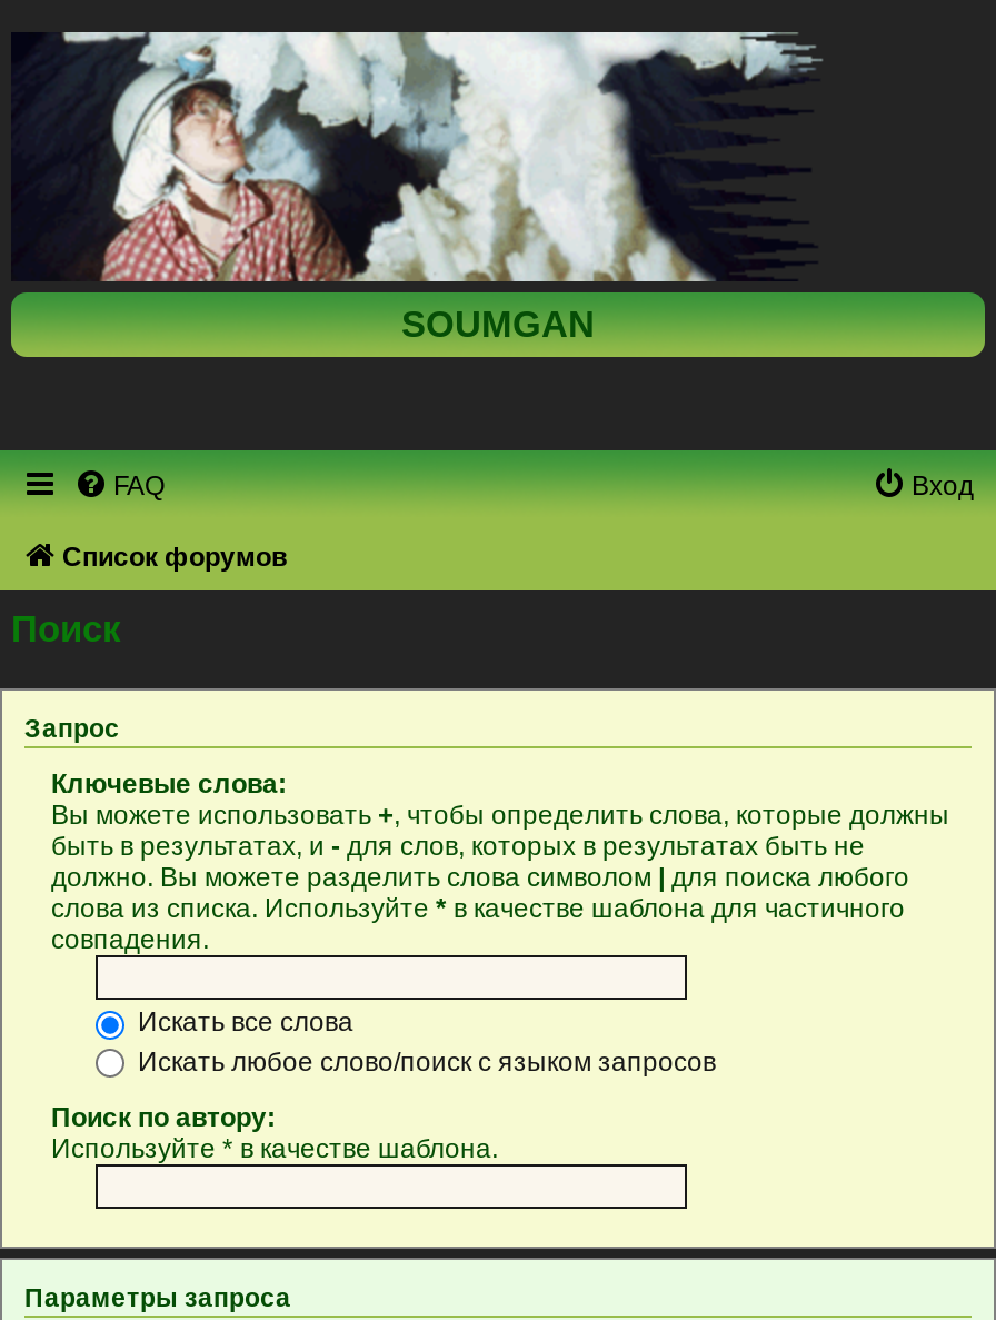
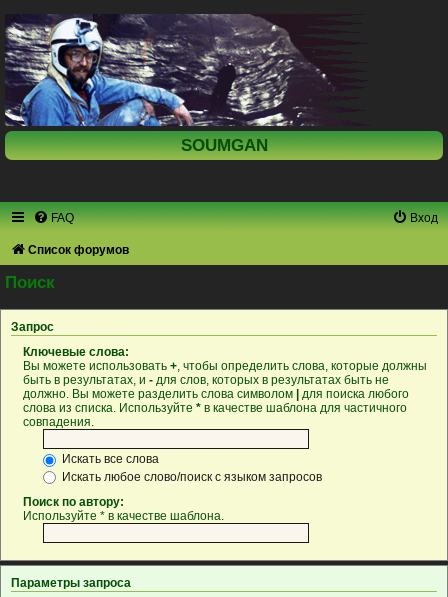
- [image]
+ [image]
